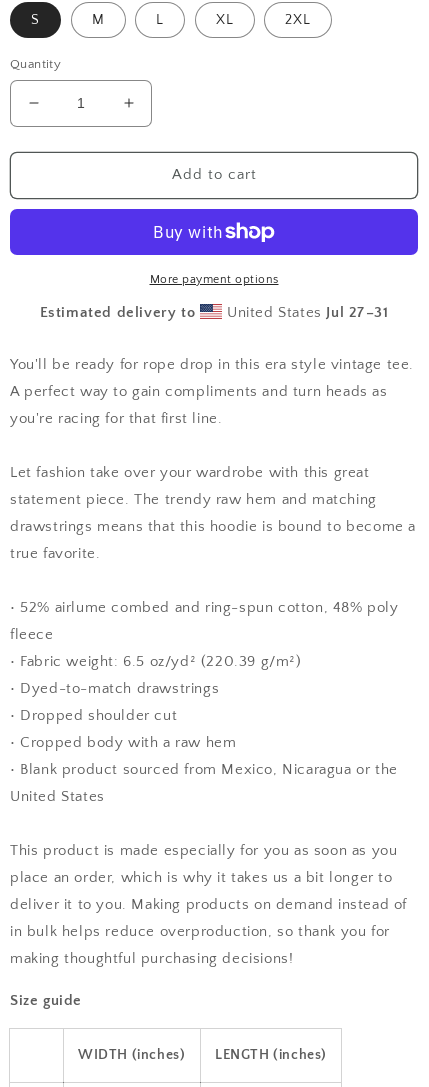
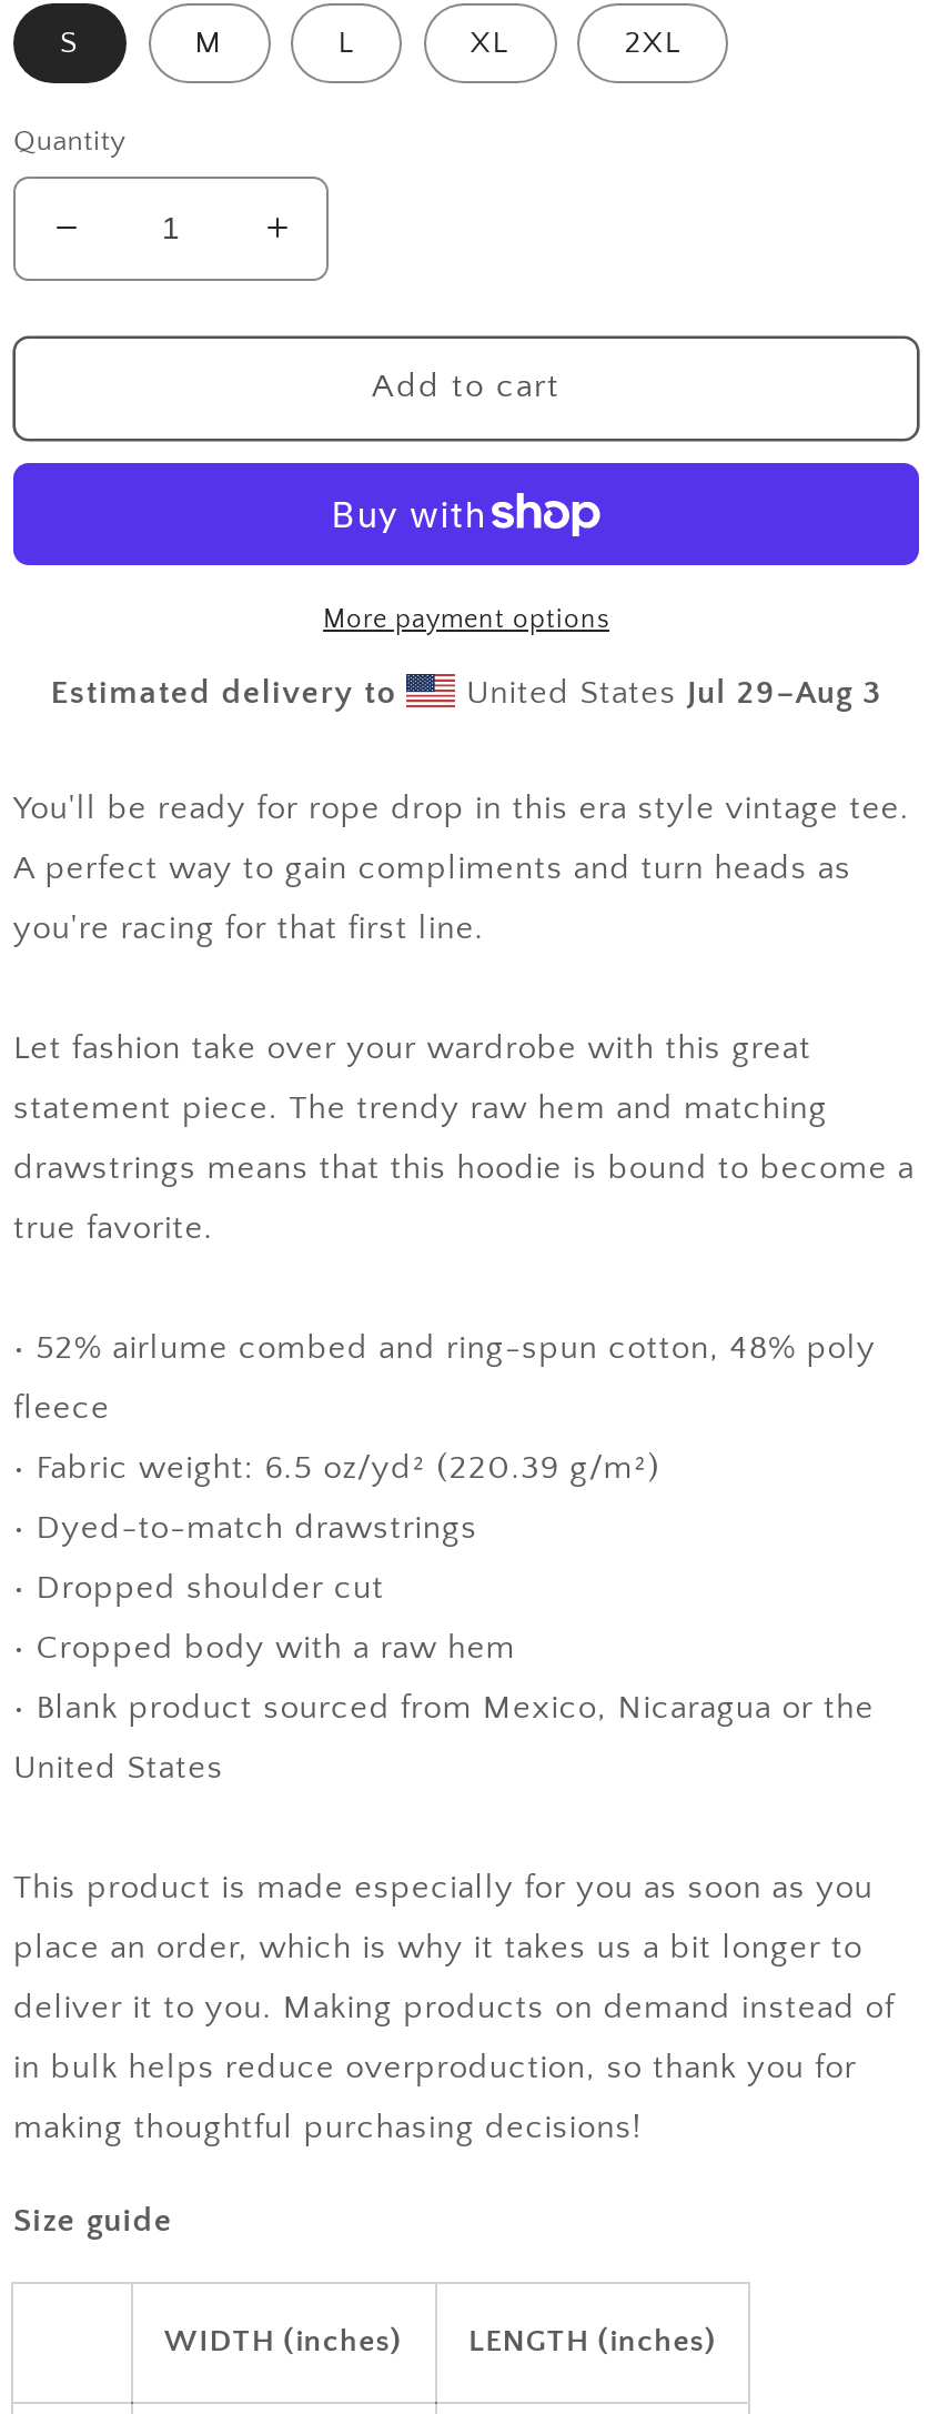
- United States Jul 27–31
+ United States Jul 29–Aug 3
